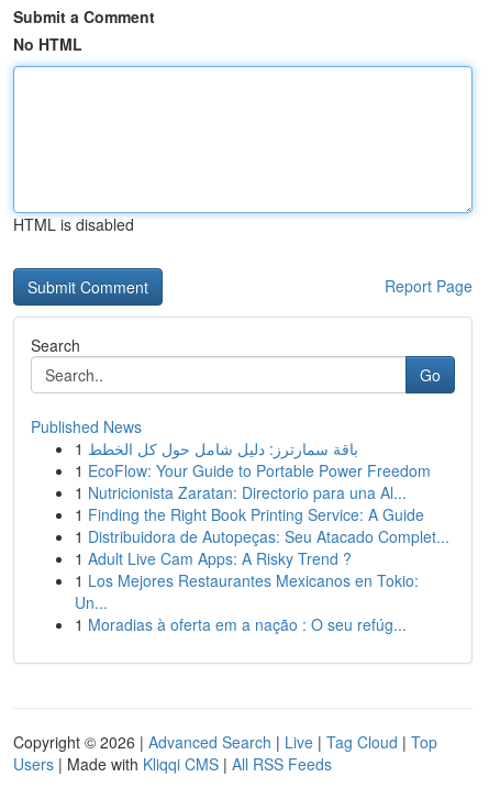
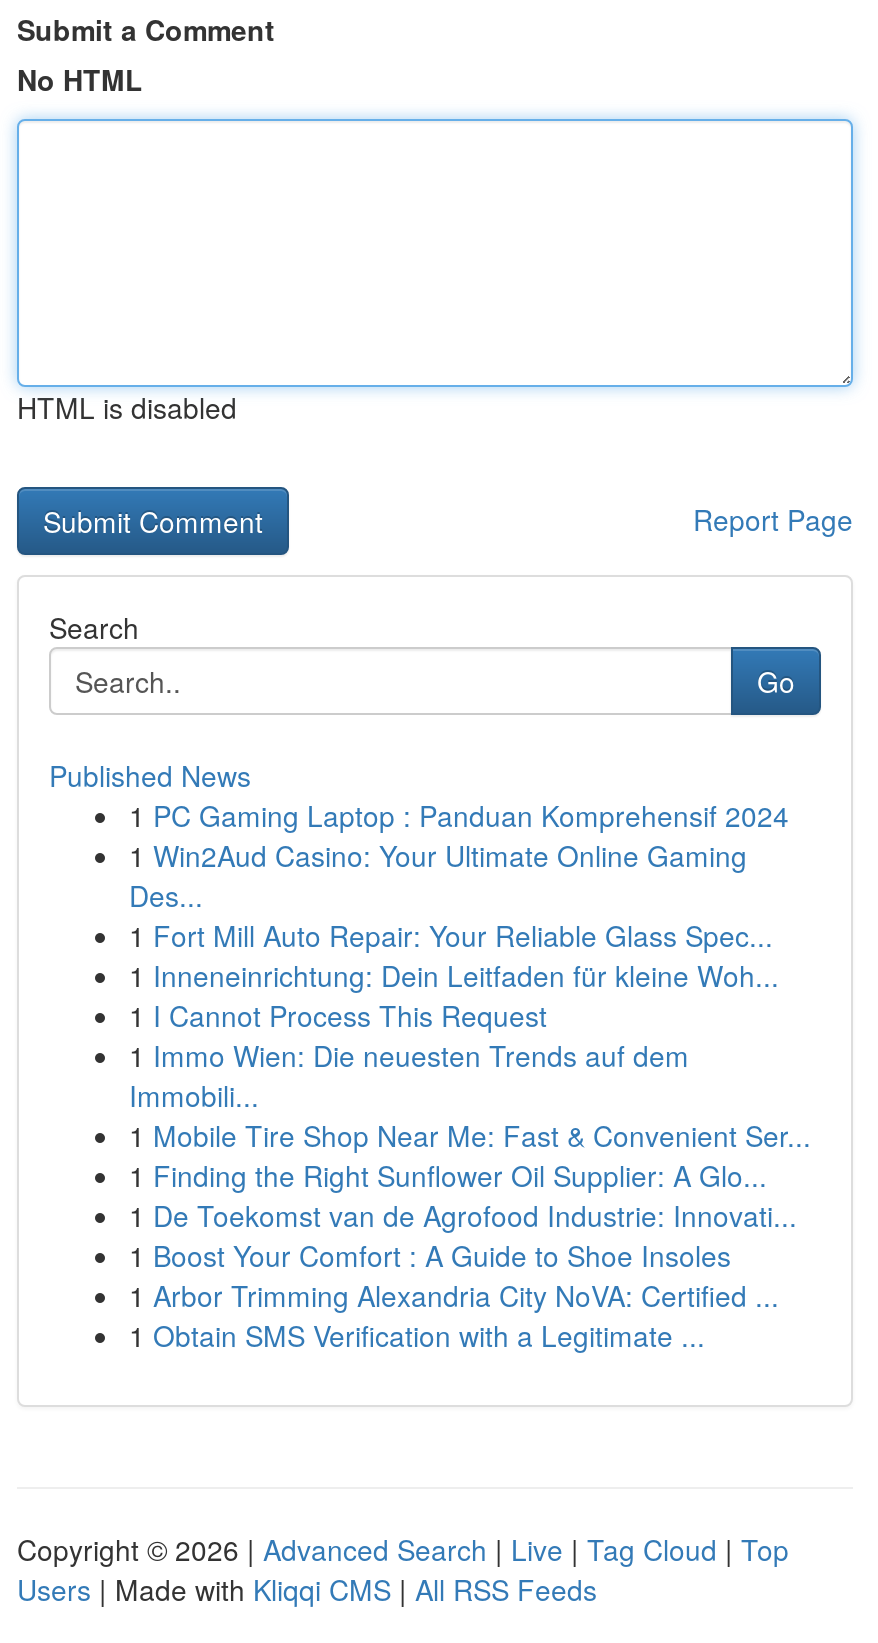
- 1 باقة سمارترز: دليل شامل حول كل الخطط
- 1 EcoFlow: Your Guide to Portable Power Freedom
- 1 Nutricionista Zaratan: Directorio para una Al...
- 1 Finding the Right Book Printing Service: A Guide
- 1 Distribuidora de Autopeças: Seu Atacado Complet...
- 1 Adult Live Cam Apps: A Risky Trend ?
- 1 Los Mejores Restaurantes Mexicanos en Tokio:
- Un...
- 1 Moradias à oferta em a nação : O seu refúg...
+ 1 PC Gaming Laptop : Panduan Komprehensif 2024
+ 1 Win2Aud Casino: Your Ultimate Online Gaming
+ Des...
+ 1 Fort Mill Auto Repair: Your Reliable Glass Spec...
+ 1 Inneneinrichtung: Dein Leitfaden für kleine Woh...
+ 1 I Cannot Process This Request
+ 1 Immo Wien: Die neuesten Trends auf dem
+ Immobili...
+ 1 Mobile Tire Shop Near Me: Fast & Convenient Ser...
+ 1 Finding the Right Sunflower Oil Supplier: A Glo...
+ 1 De Toekomst van de Agrofood Industrie: Innovati...
+ 1 Boost Your Comfort : A Guide to Shoe Insoles
+ 1 Arbor Trimming Alexandria City NoVA: Certified ...
+ 1 Obtain SMS Verification with a Legitimate ...
